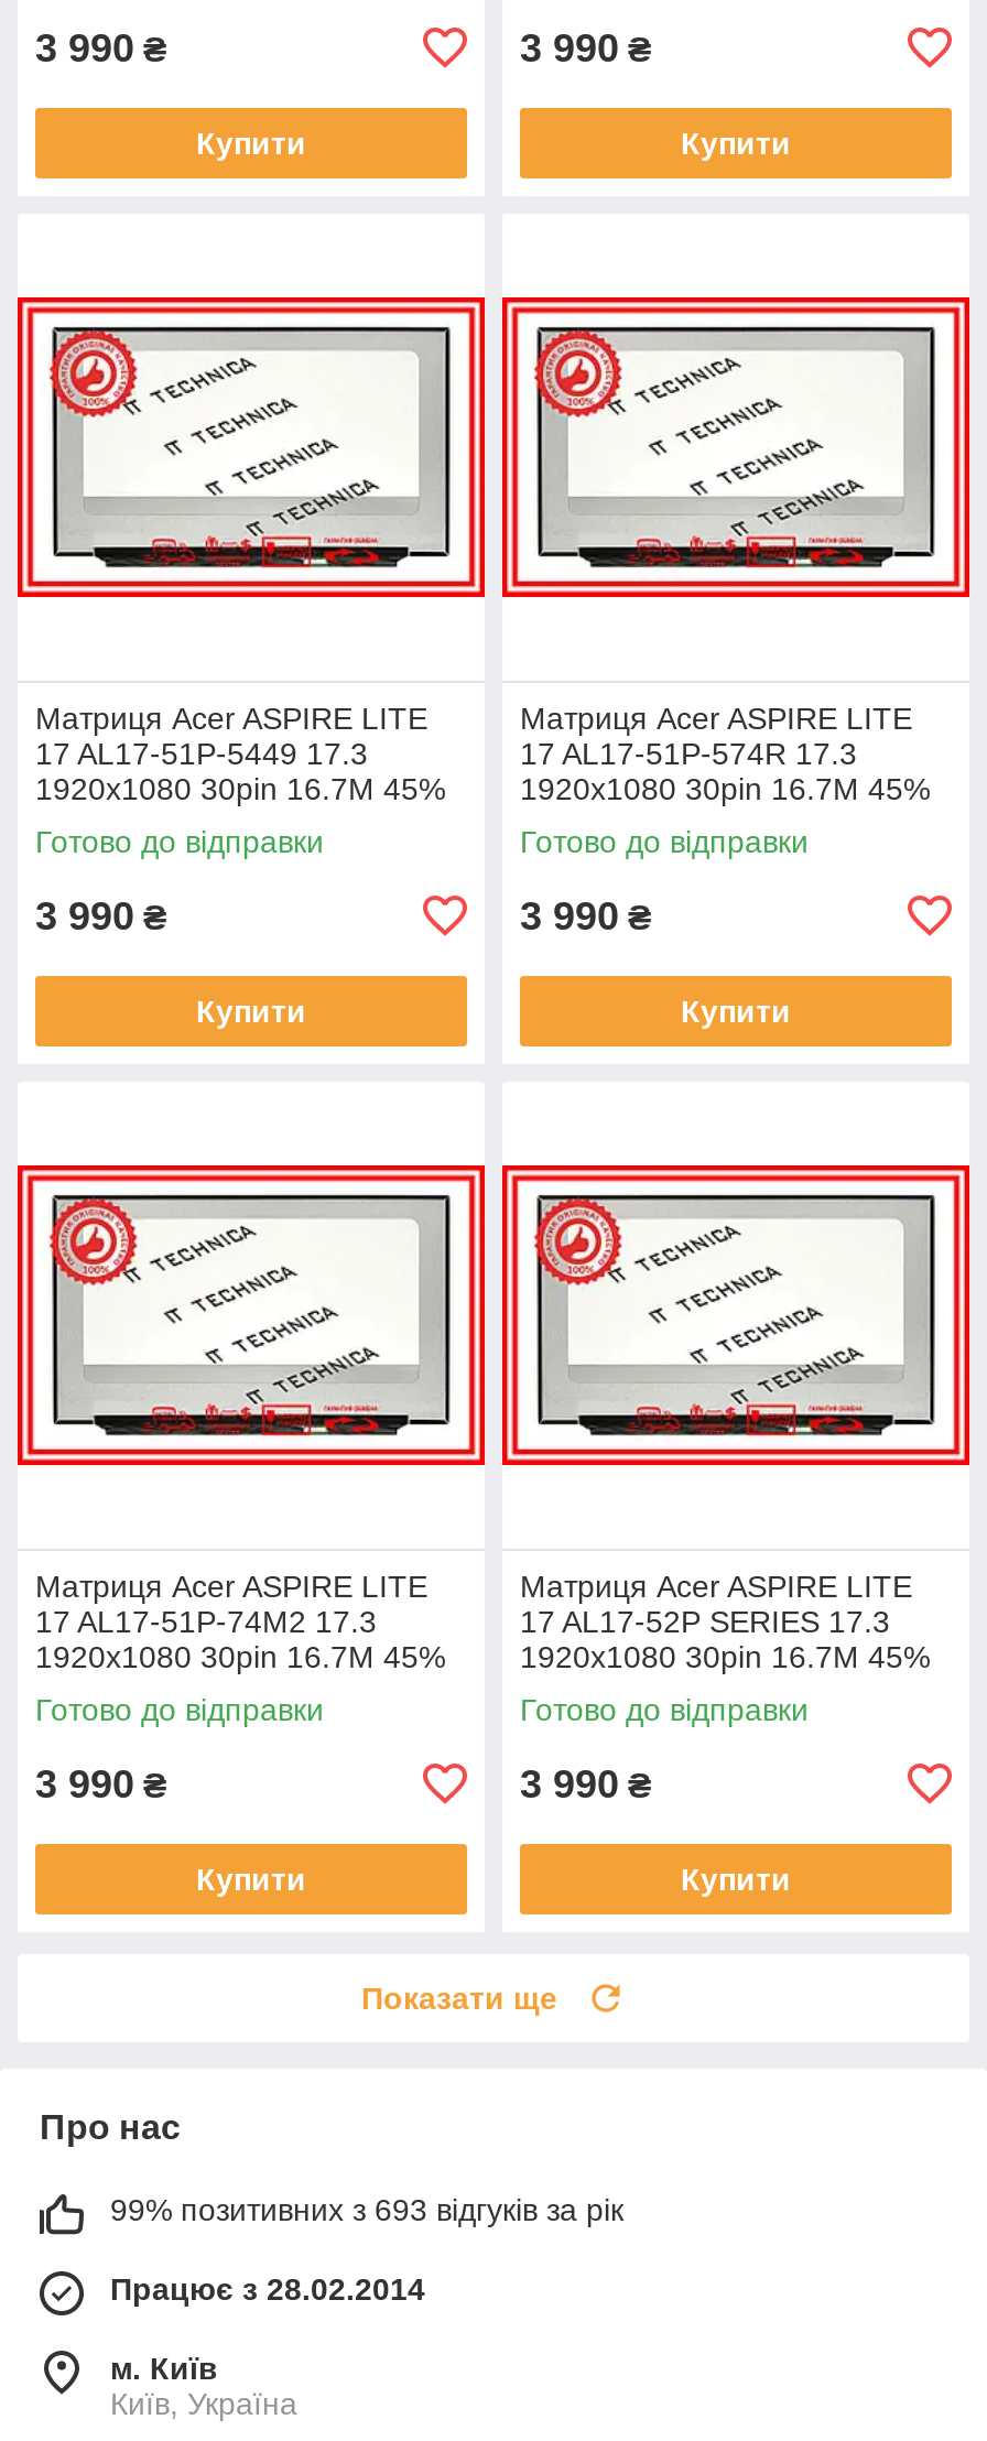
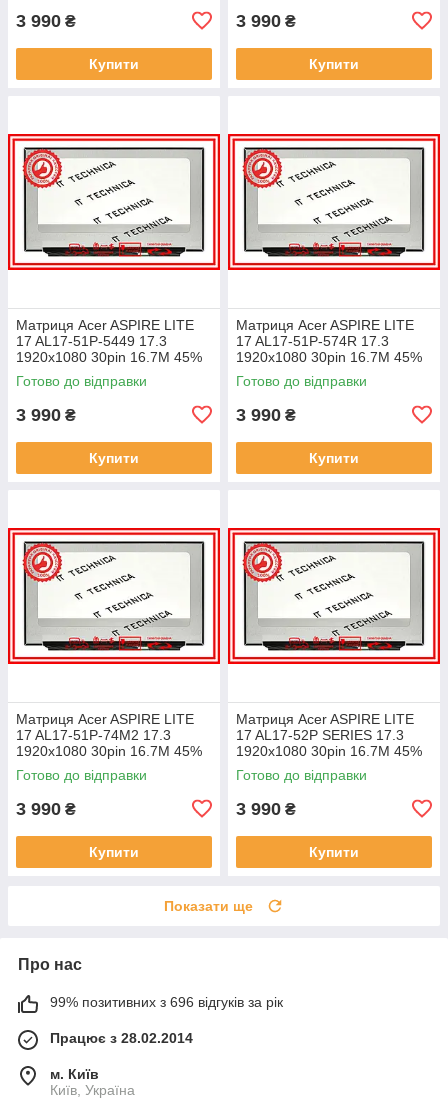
- 99% позитивних з 693 відгуків за рік
+ 99% позитивних з 696 відгуків за рік
